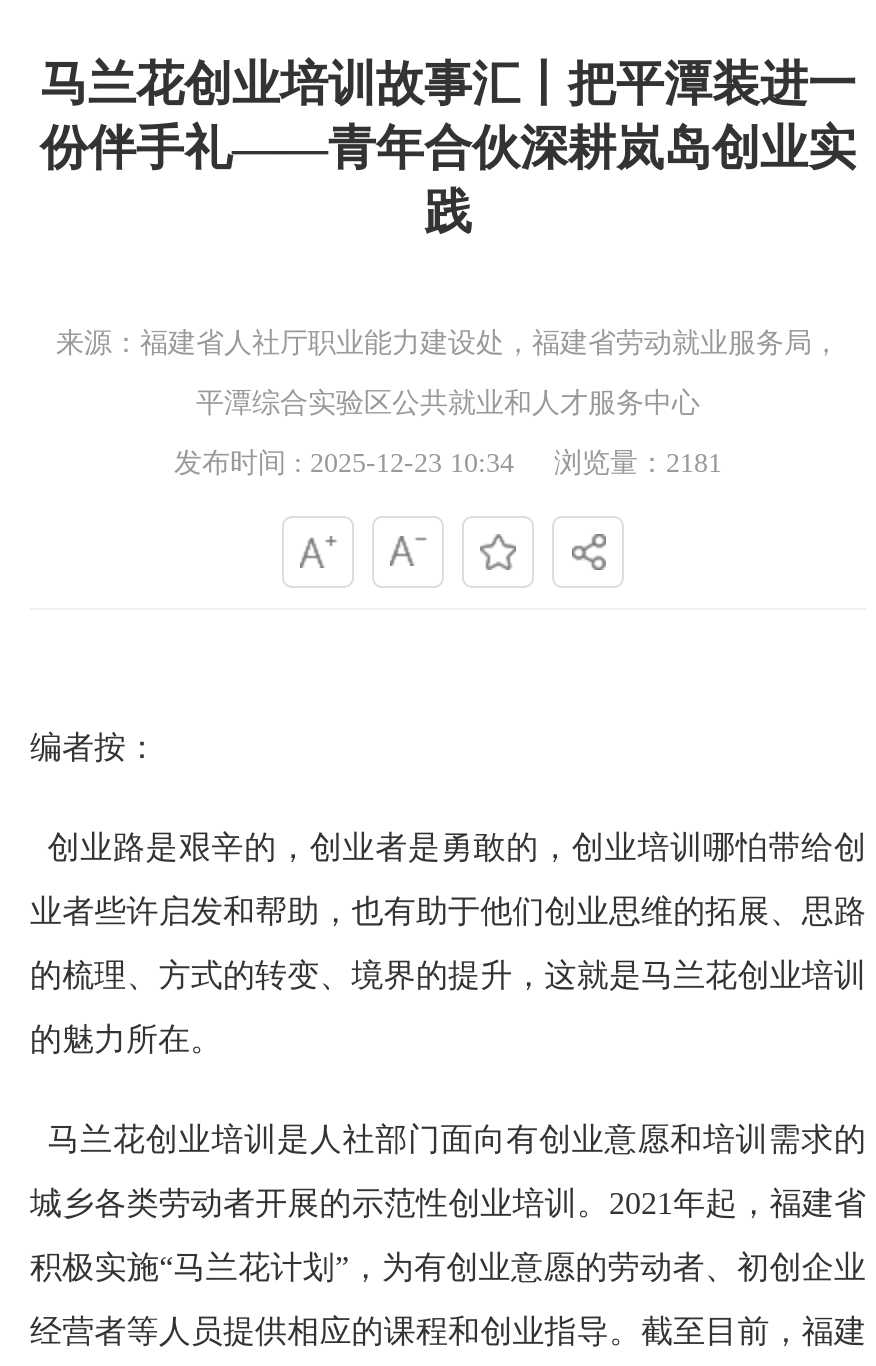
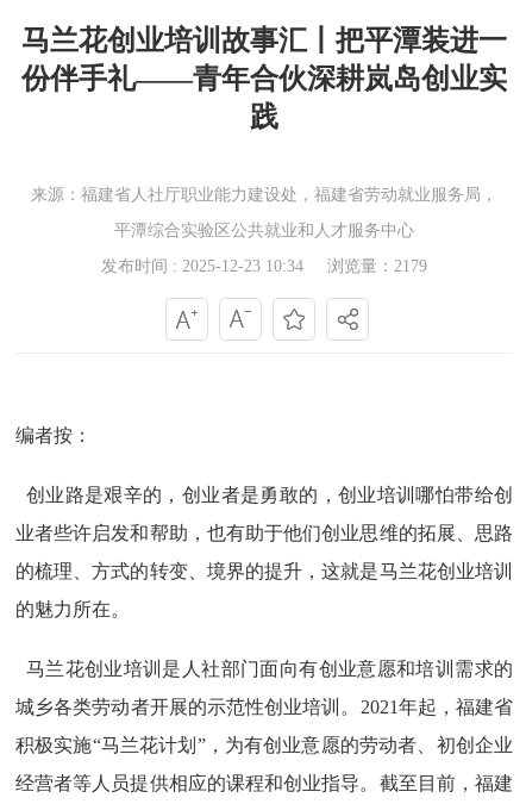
- 发布时间 : 2025-12-23 10:34 浏览量：2181
+ 发布时间 : 2025-12-23 10:34 浏览量：2179
